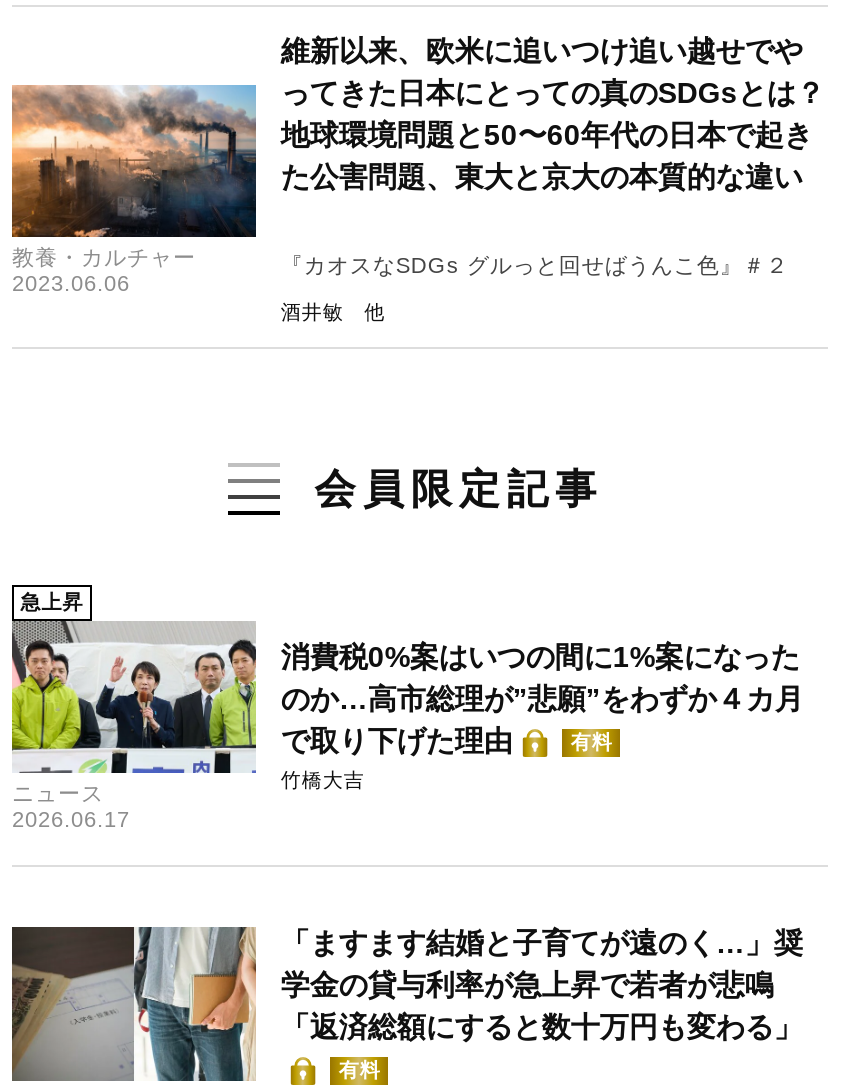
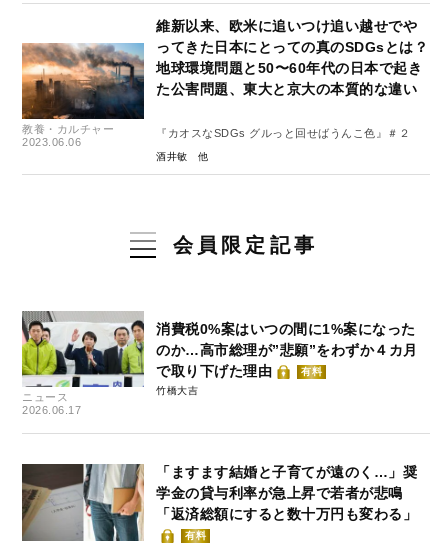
- 急上昇
